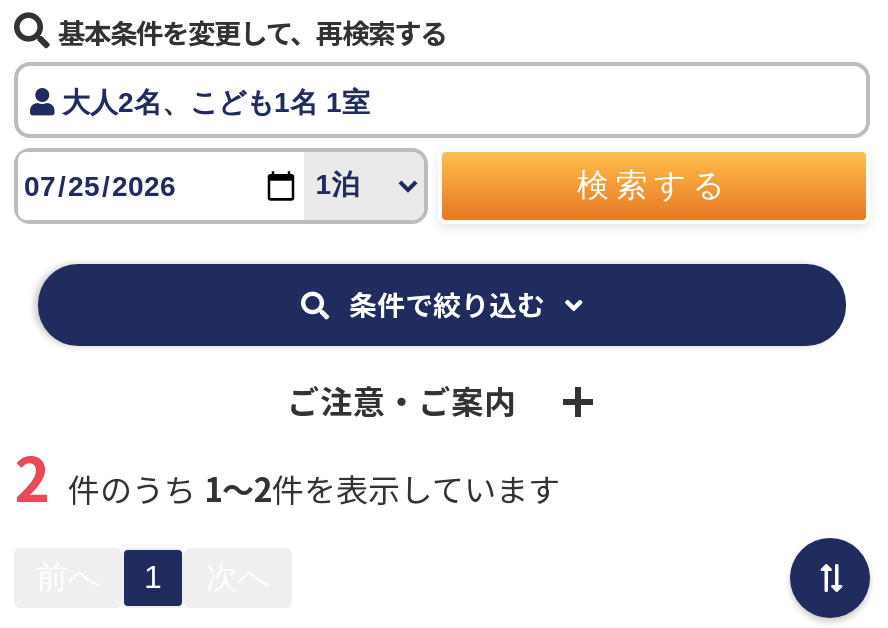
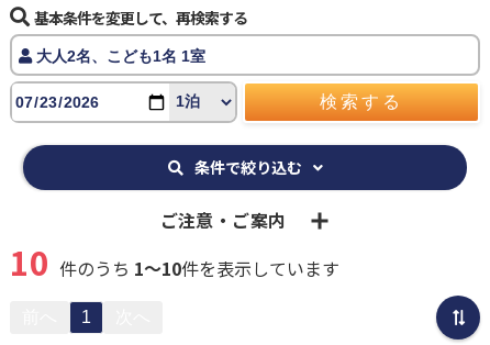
- 2 件のうち1～2件を表示しています
+ 10 件のうち1～10件を表示しています
